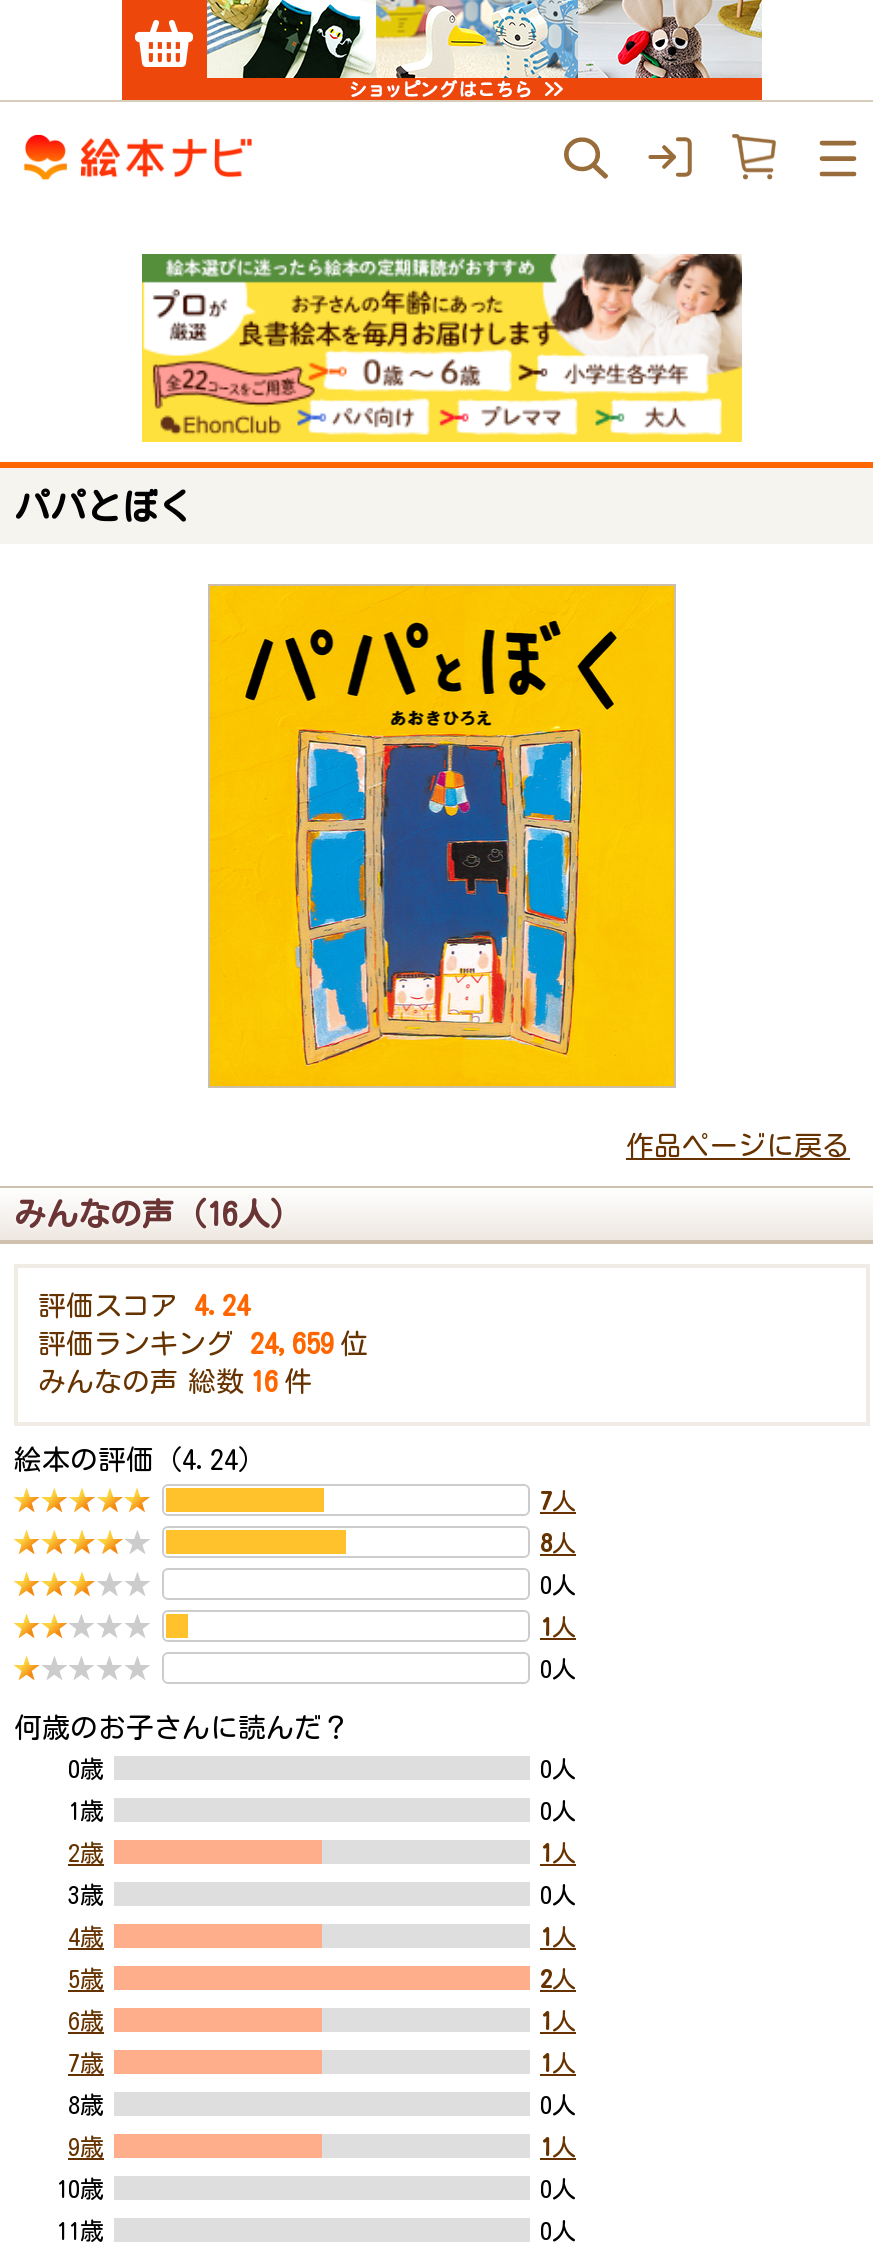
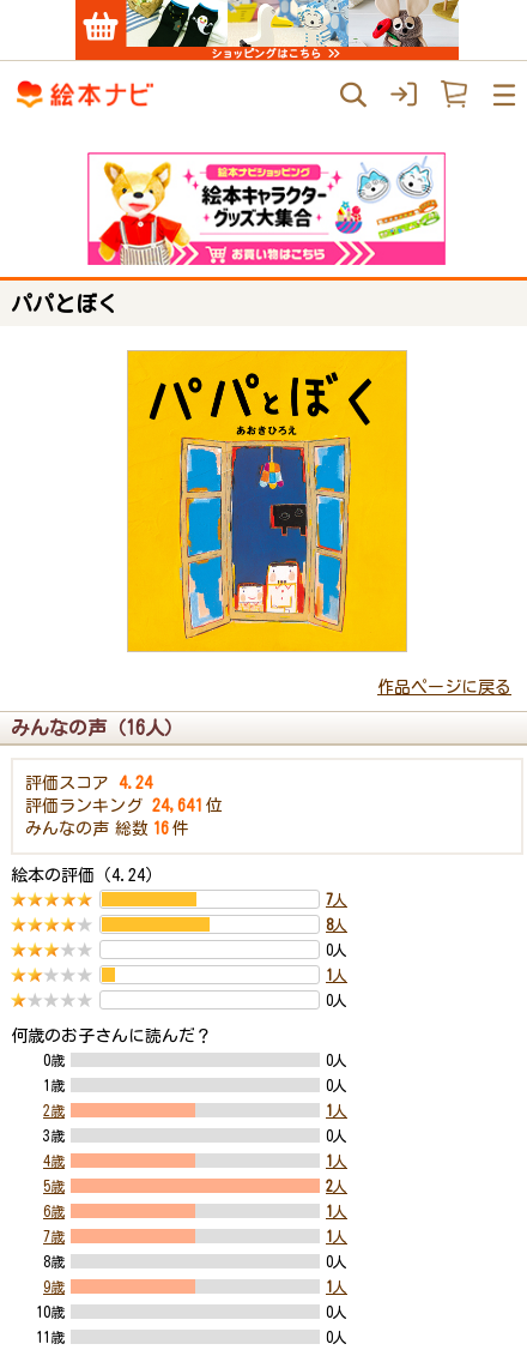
- [image]
+ [image]

- 評価ランキング 24,659 位
+ 評価ランキング 24,641 位
